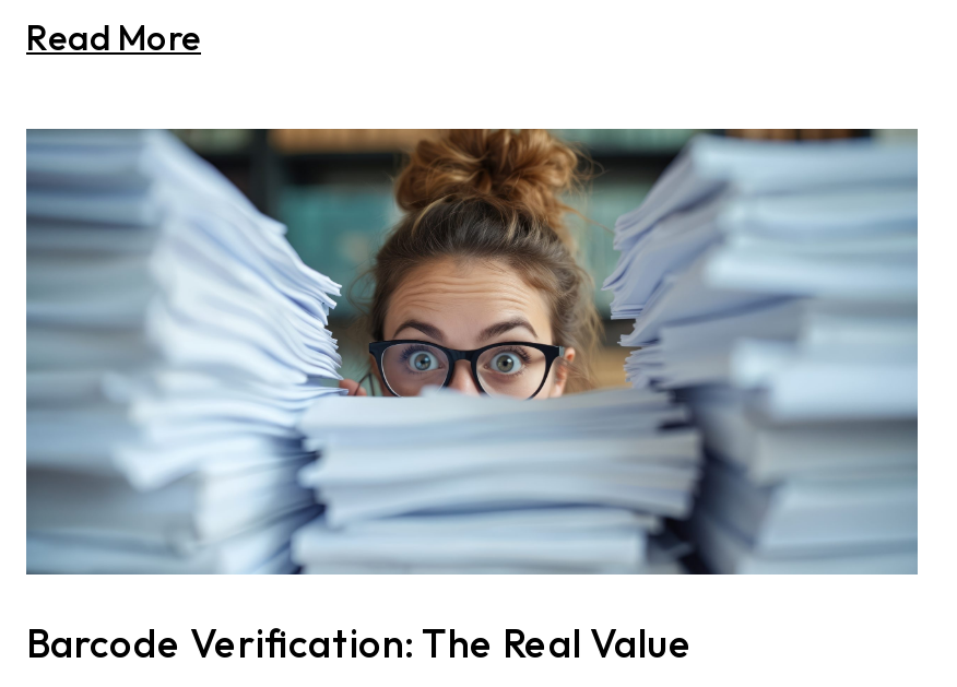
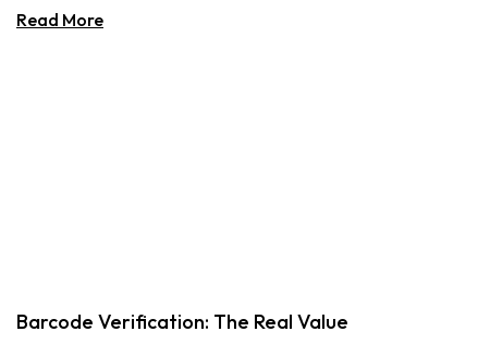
- [image]
